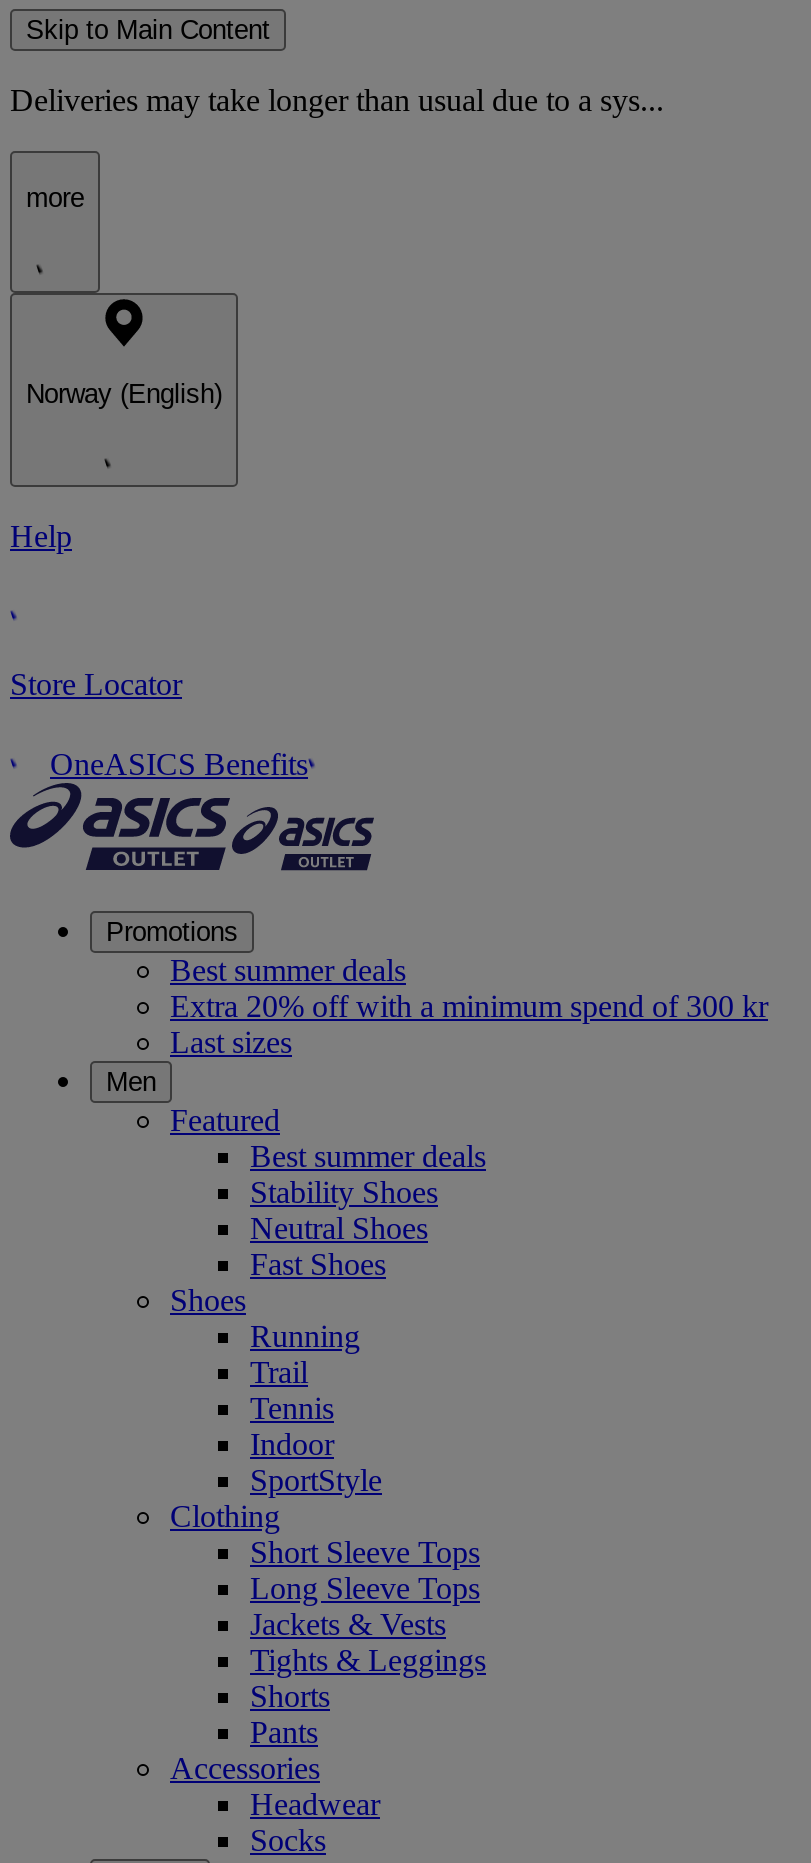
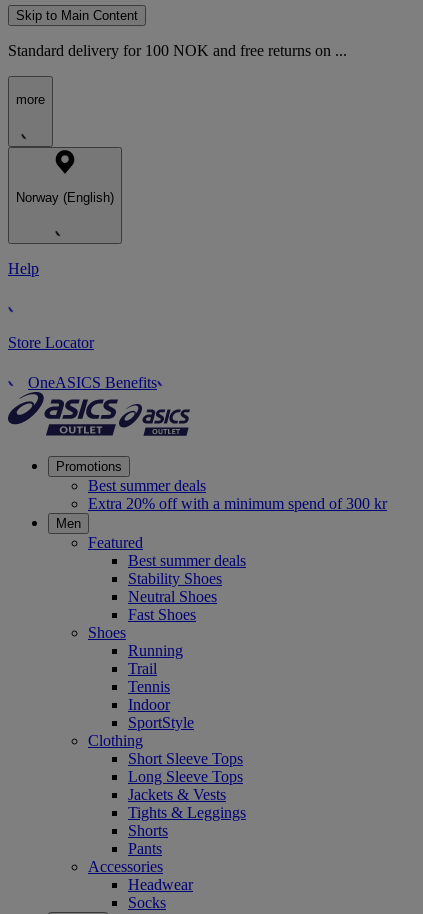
- Deliveries may take longer than usual due to a sys...
+ Standard delivery for 100 NOK and free returns on ...

- Last sizes
